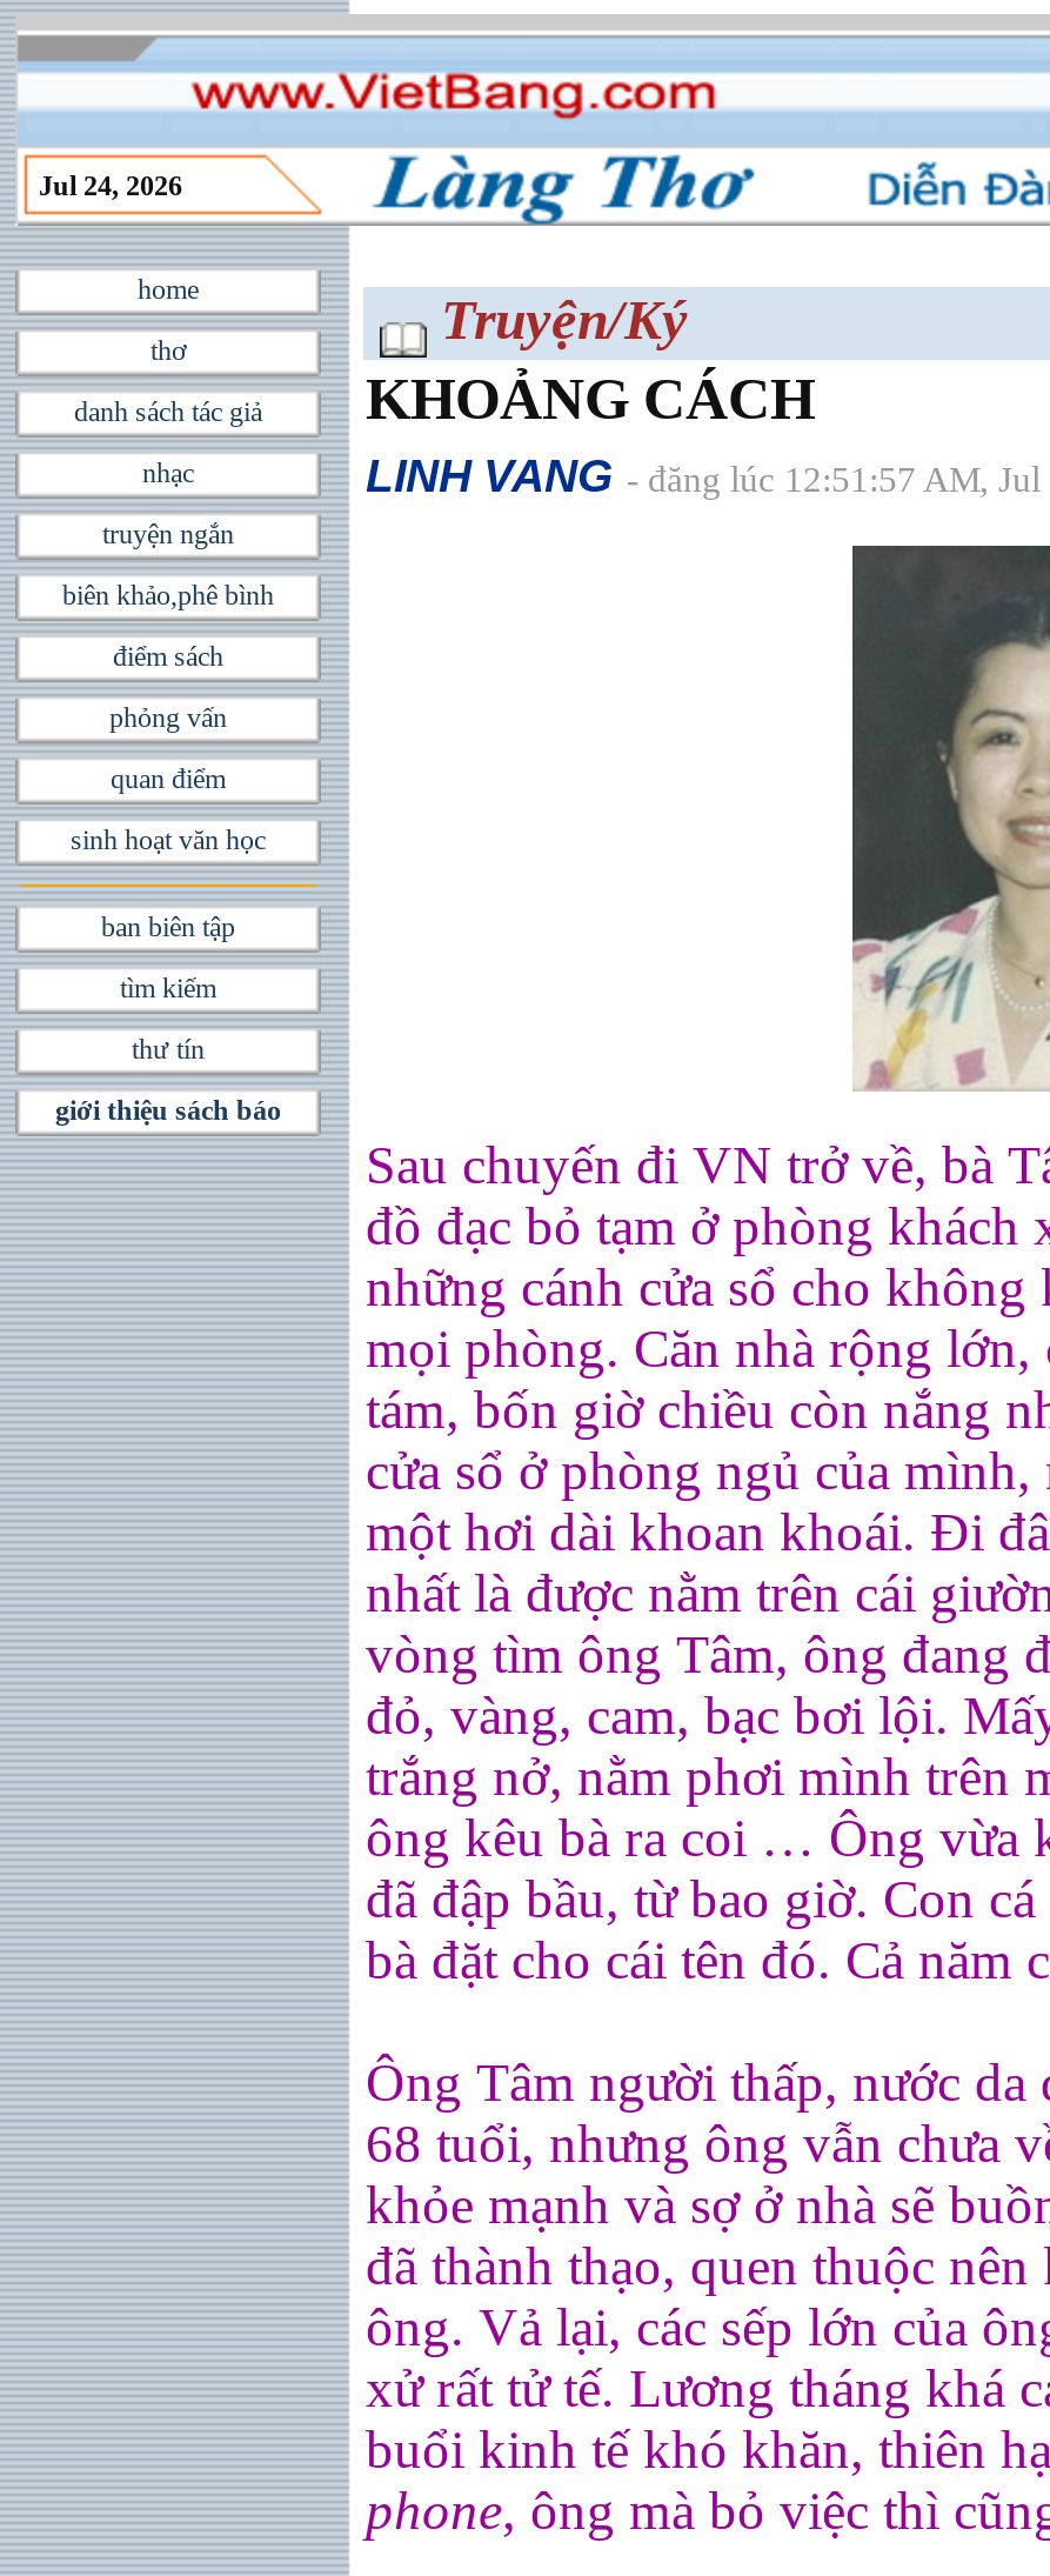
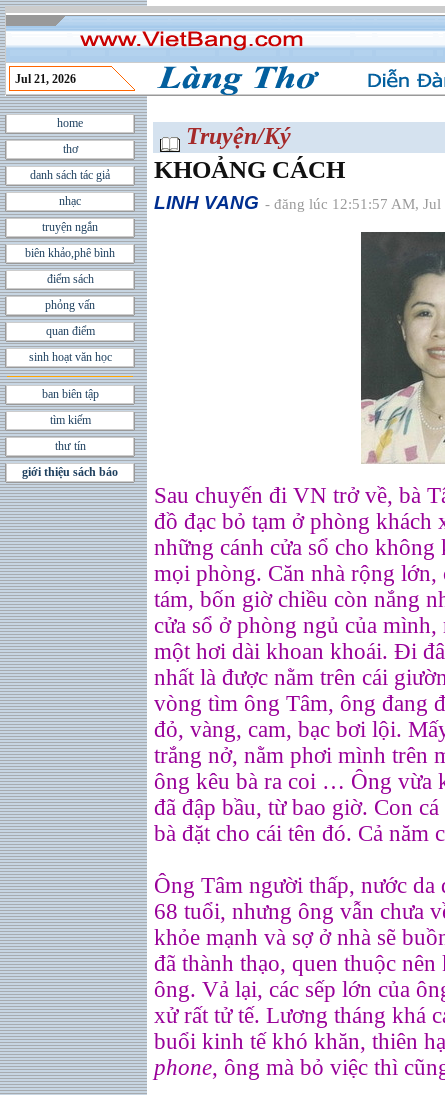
- Jul 24, 2026
+ Jul 21, 2026
